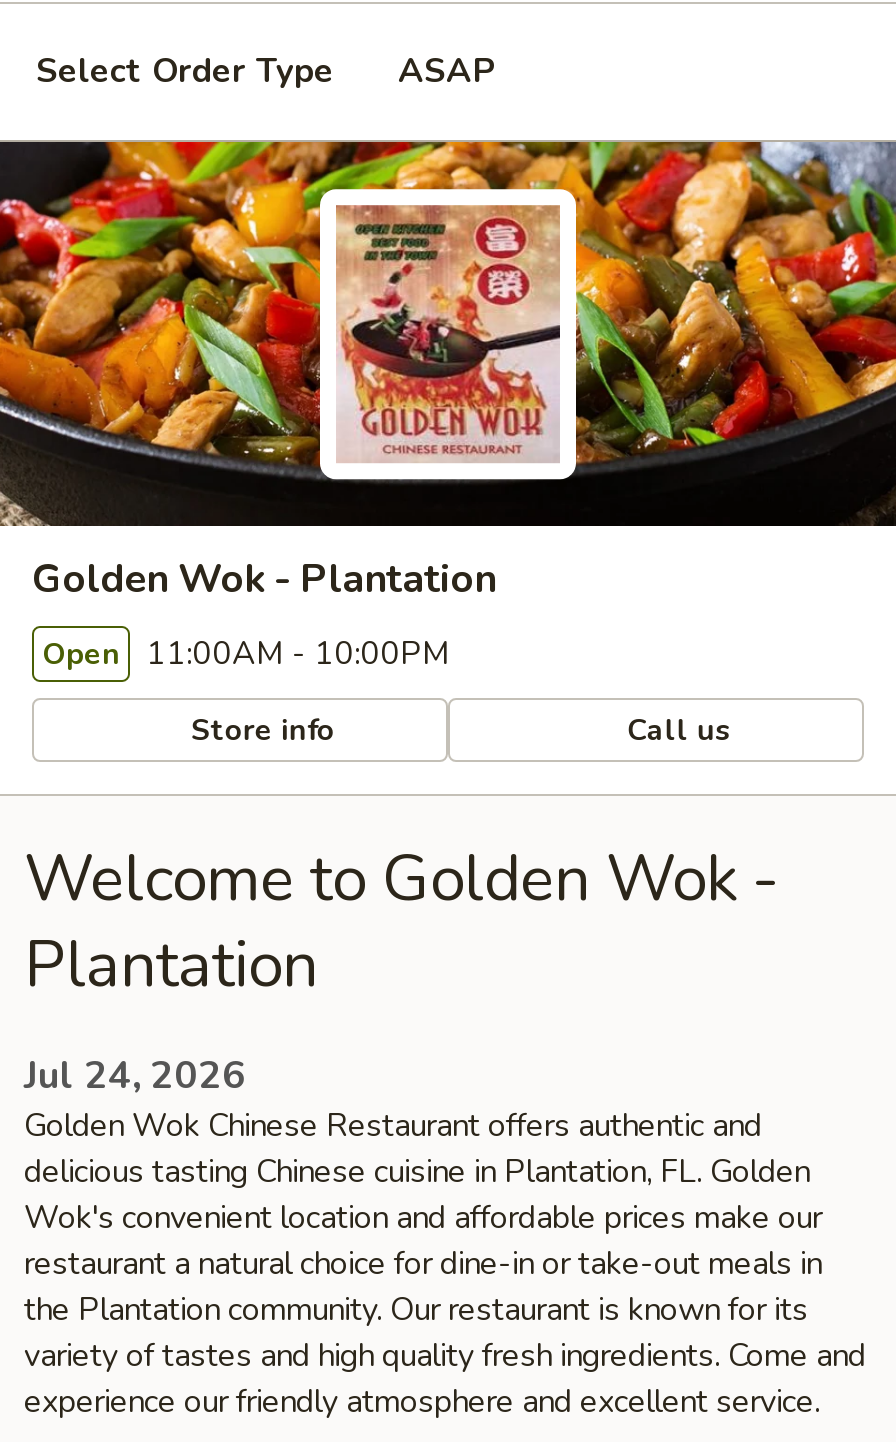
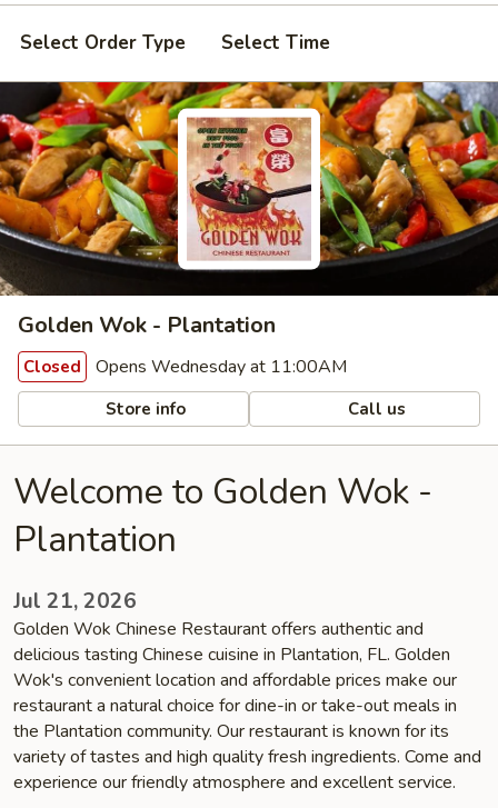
- ASAP
+ Select Time

- Open 11:00AM - 10:00PM
+ Closed Opens Wednesday at 11:00AM

- Jul 24, 2026
+ Jul 21, 2026
